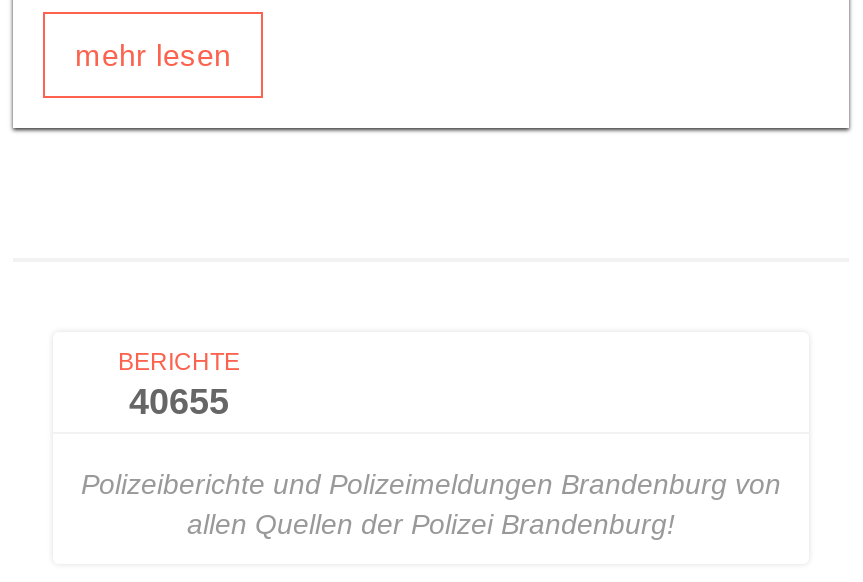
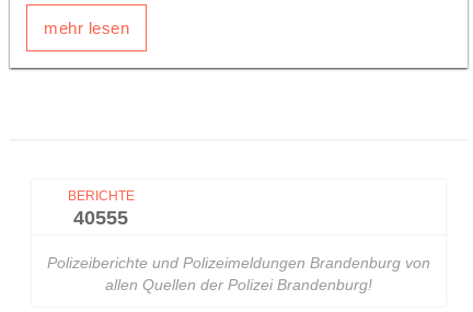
- 40655
+ 40555
